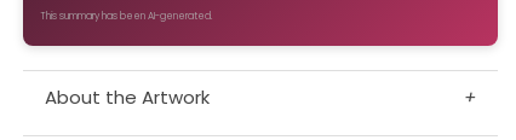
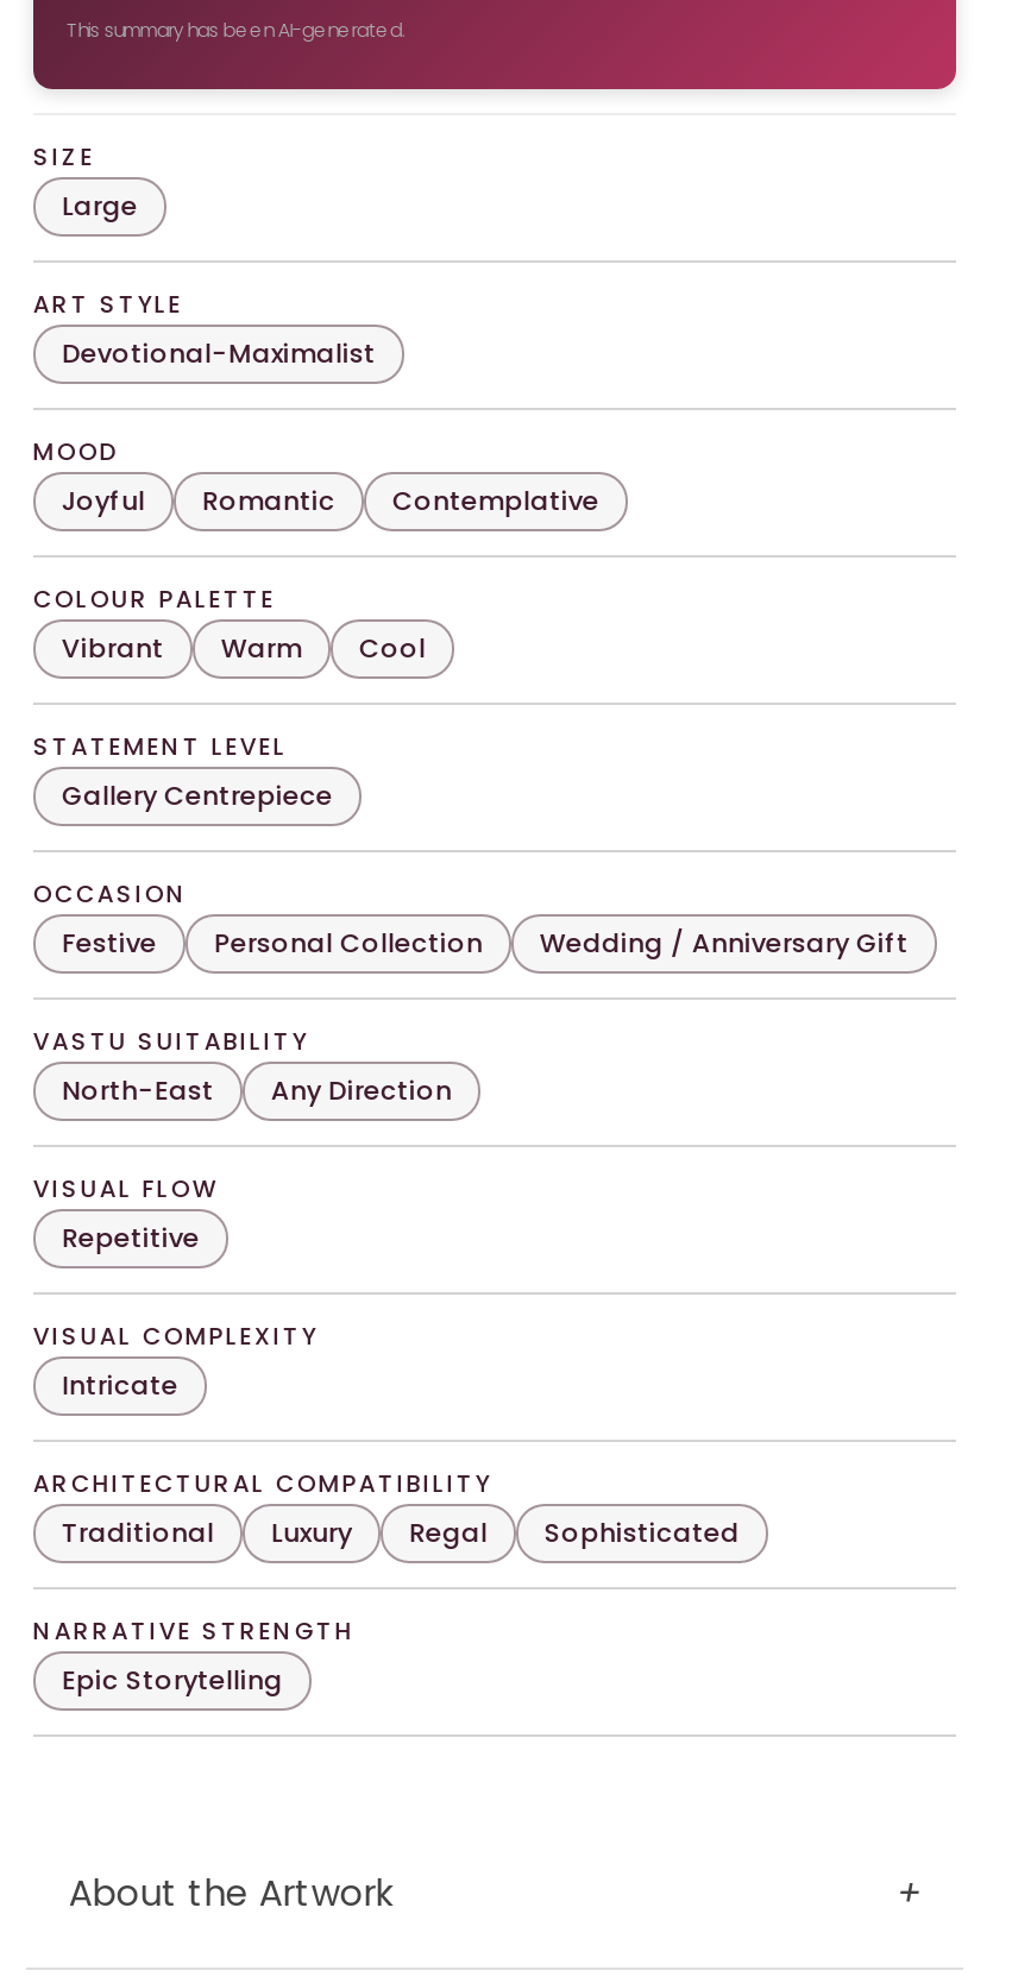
+ SIZE
+ Large
+ ART STYLE
+ Devotional-Maximalist
+ MOOD
+ Joyful
+ Romantic
+ Contemplative
+ COLOUR PALETTE
+ Vibrant
+ Warm
+ Cool
+ STATEMENT LEVEL
+ Gallery Centrepiece
+ OCCASION
+ Festive
+ Personal Collection
+ Wedding / Anniversary Gift
+ VASTU SUITABILITY
+ North-East
+ Any Direction
+ VISUAL FLOW
+ Repetitive
+ VISUAL COMPLEXITY
+ Intricate
+ ARCHITECTURAL COMPATIBILITY
+ Traditional
+ Luxury
+ Regal
+ Sophisticated
+ NARRATIVE STRENGTH
+ Epic Storytelling
